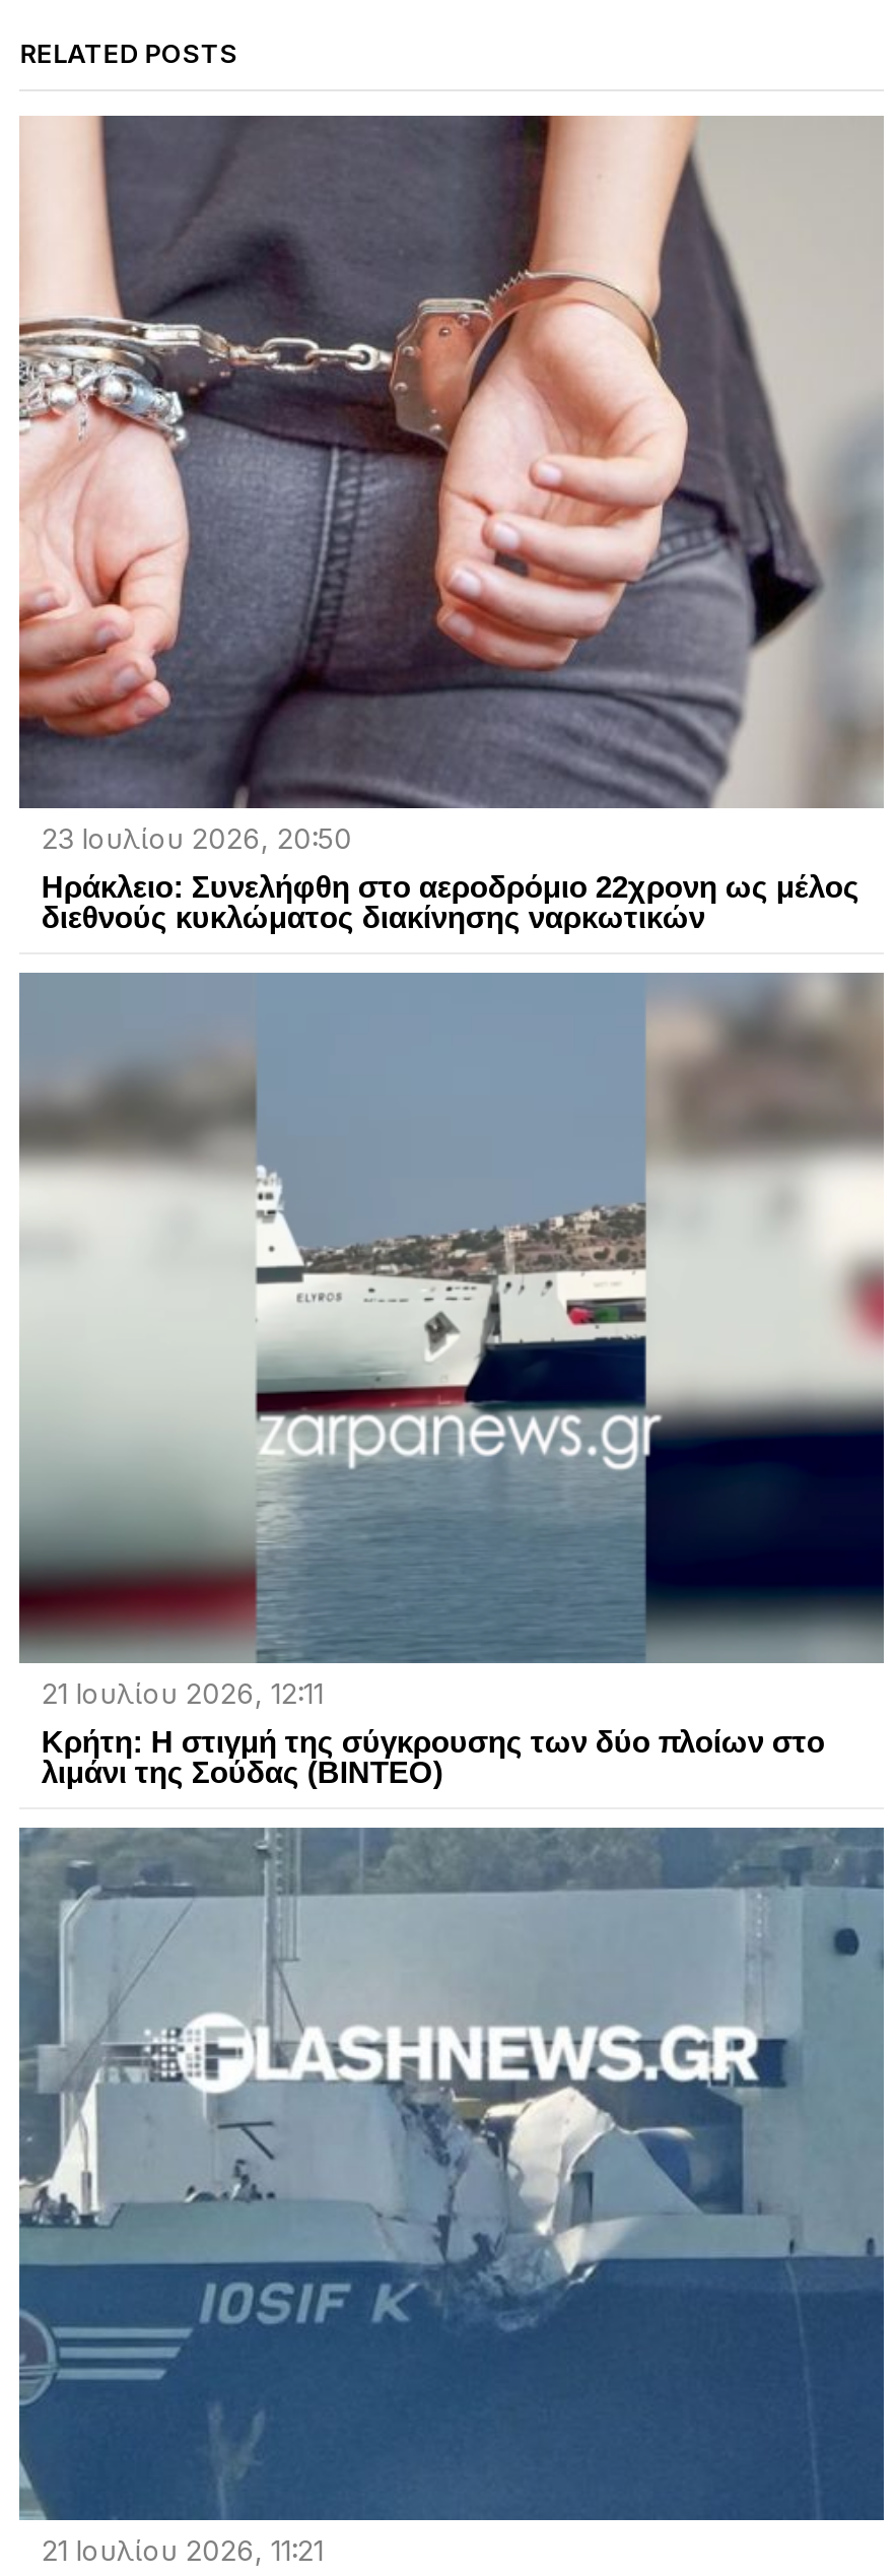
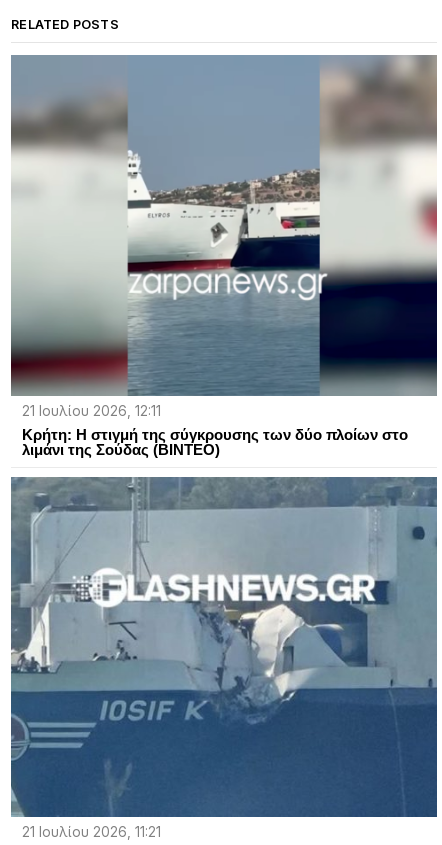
- [image]
- 23 Ιουλίου 2026, 20:50
- Ηράκλειο: Συνελήφθη στο αεροδρόμιο 22χρονη ως μέλος
- διεθνούς κυκλώματος διακίνησης ναρκωτικών
